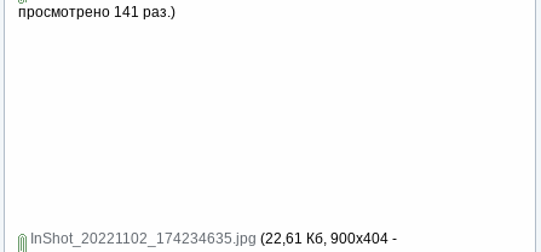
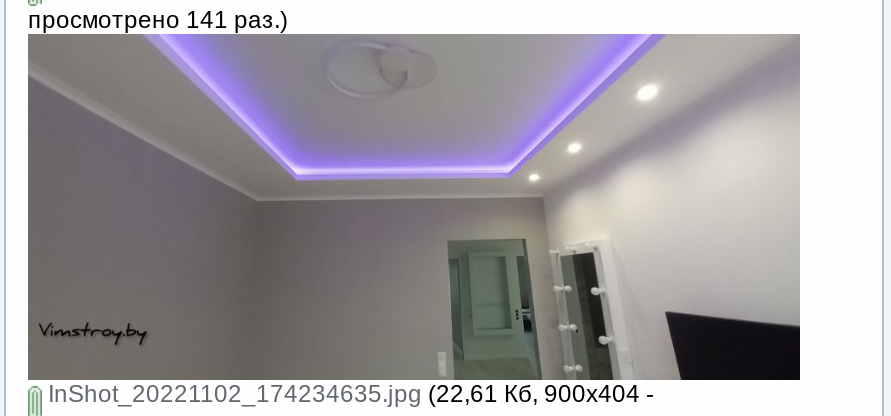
+ [image]
